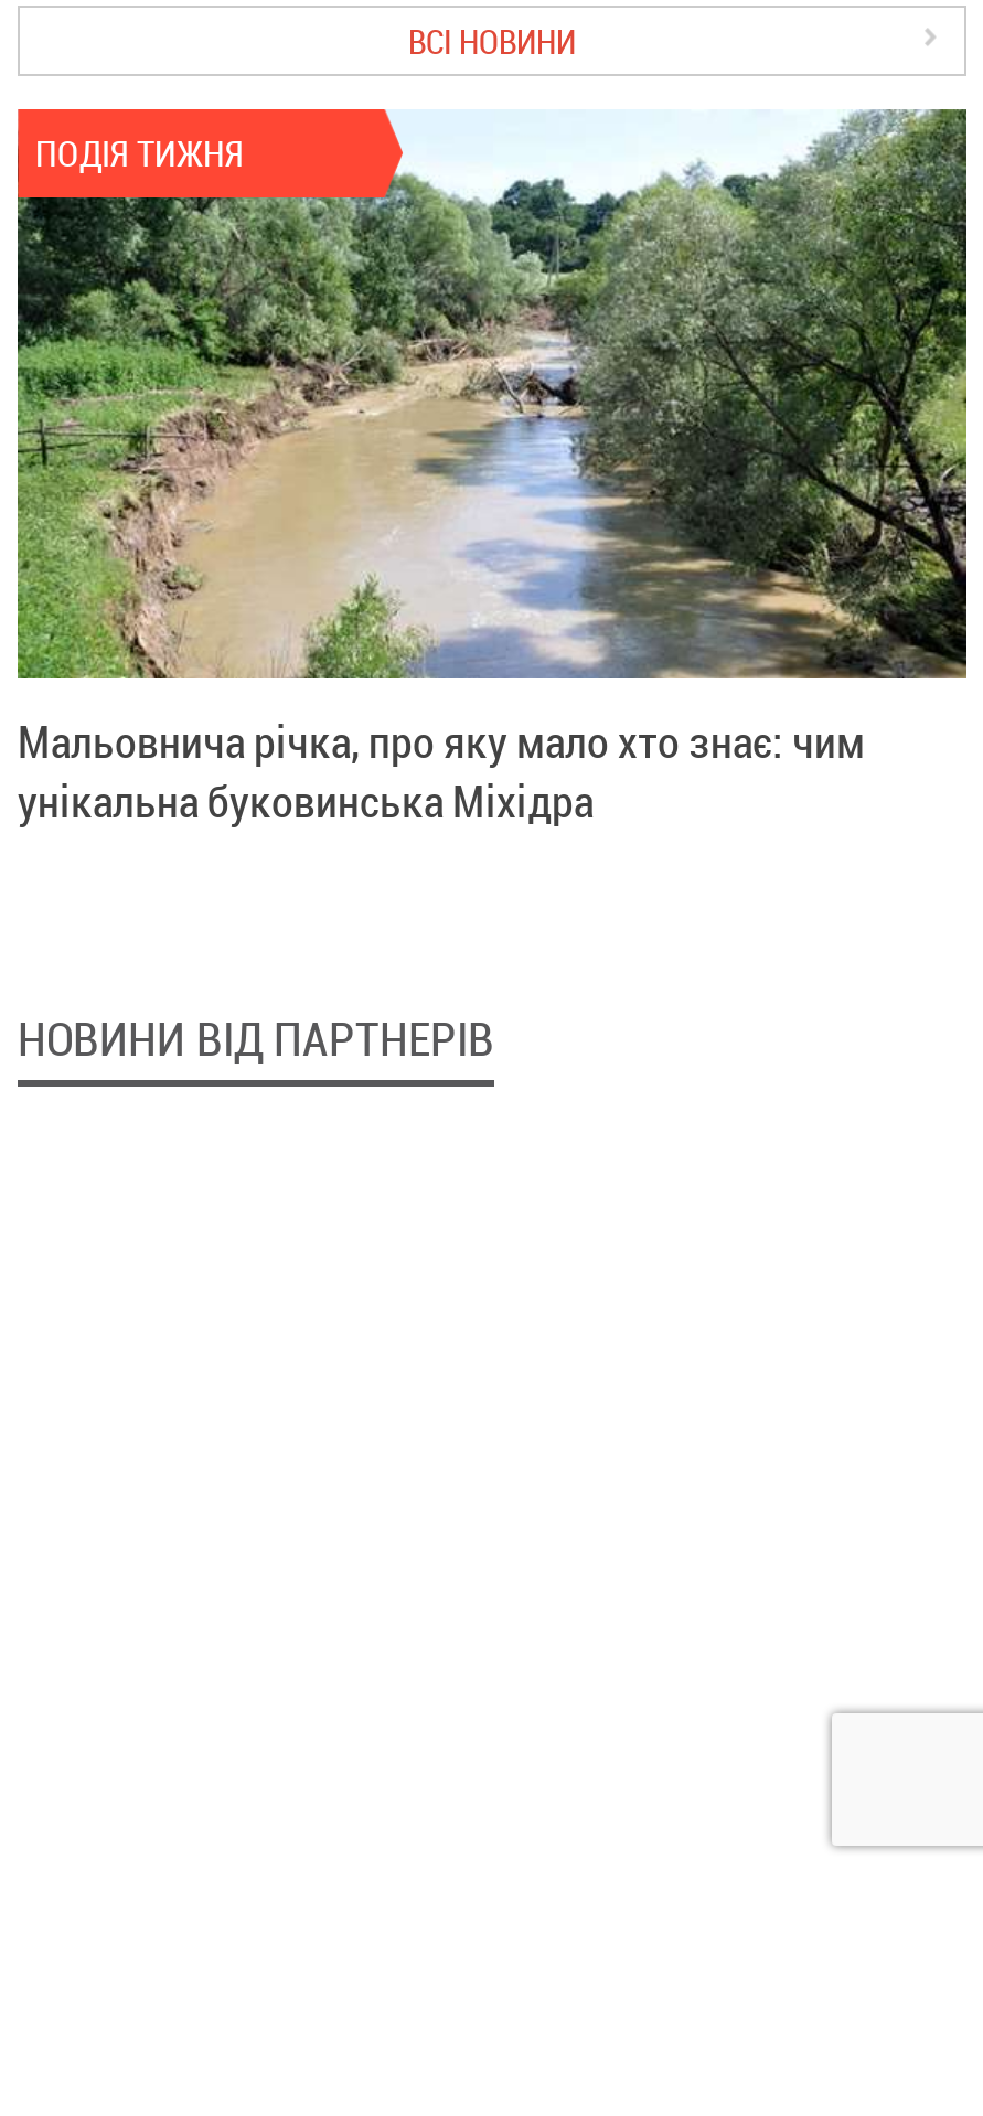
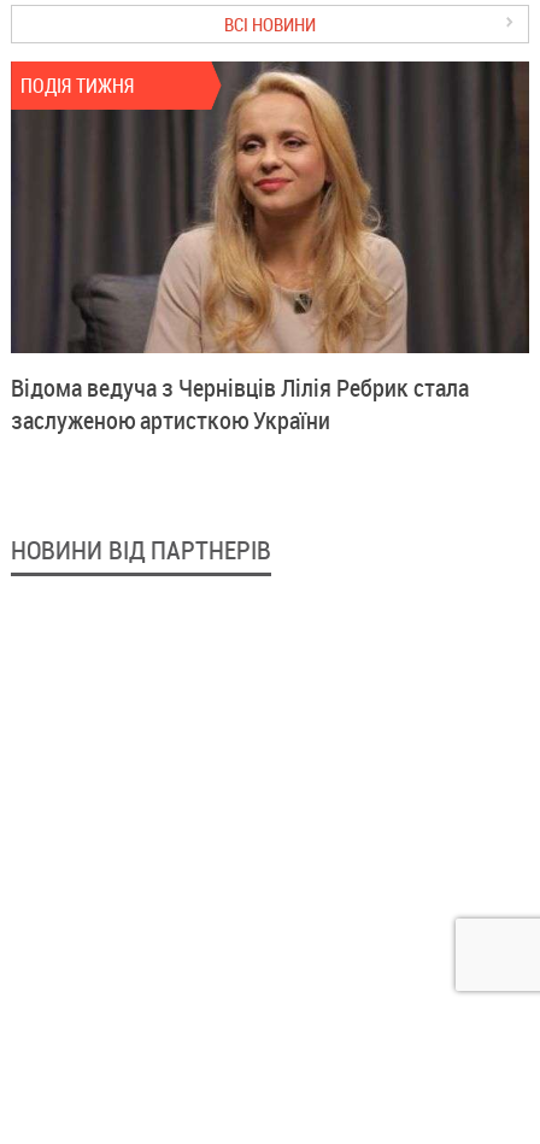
- [image]
- Мальовнича річка, про яку мало хто знає: чим
- унікальна буковинська Міхідра
+ [image]
+ Відома ведуча з Чернівців Лілія Ребрик стала
+ заслуженою артисткою України
